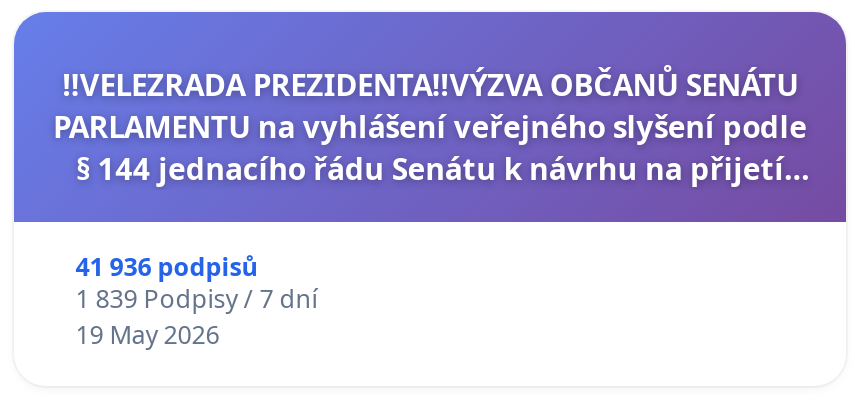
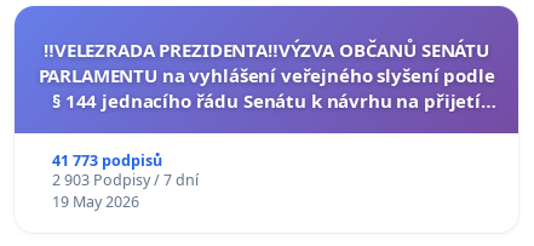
- 41 936 podpisů
+ 41 773 podpisů

- 1 839 Podpisy / 7 dní
+ 2 903 Podpisy / 7 dní
